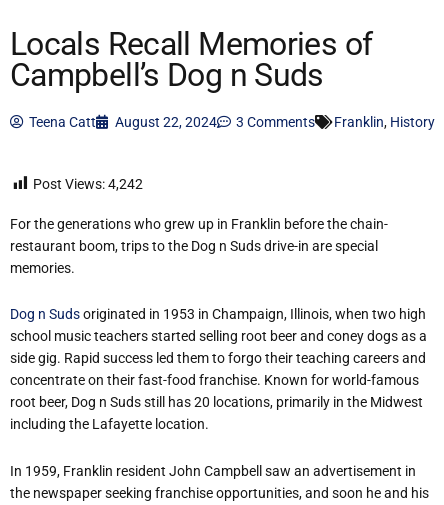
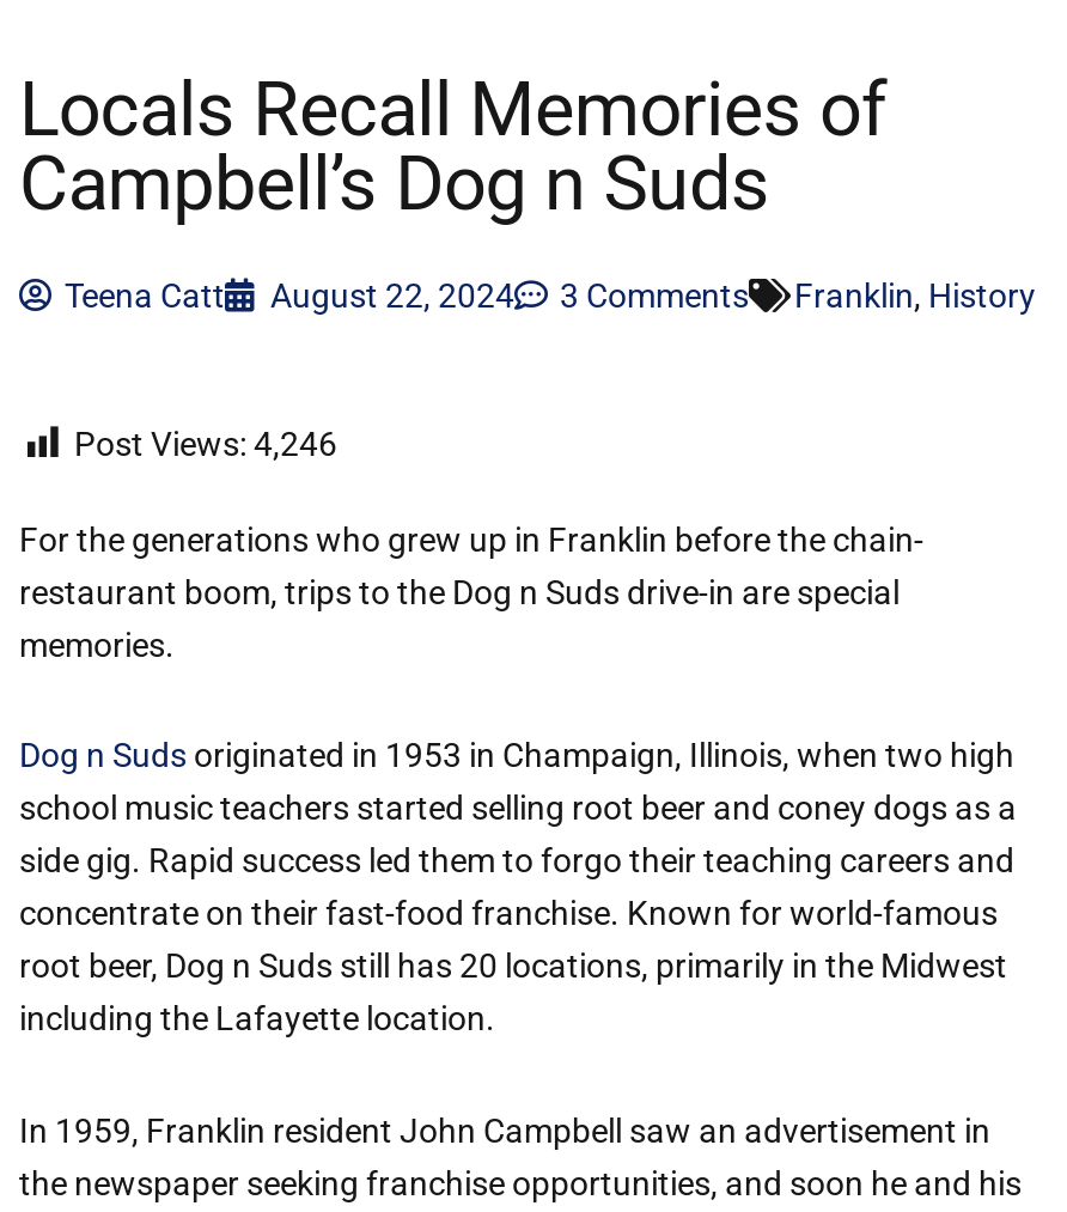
- Post Views: 4,242
+ Post Views: 4,246
